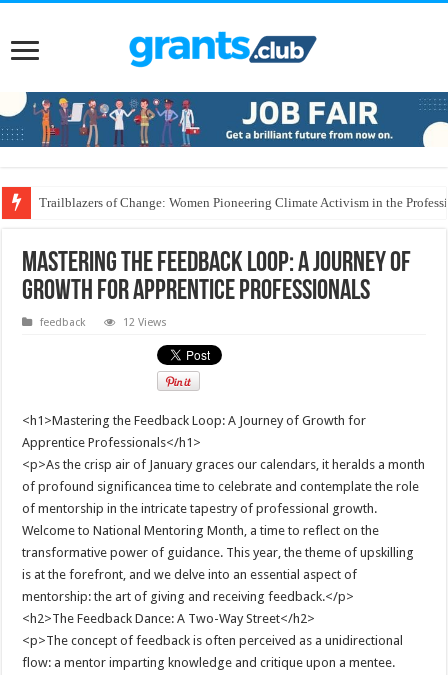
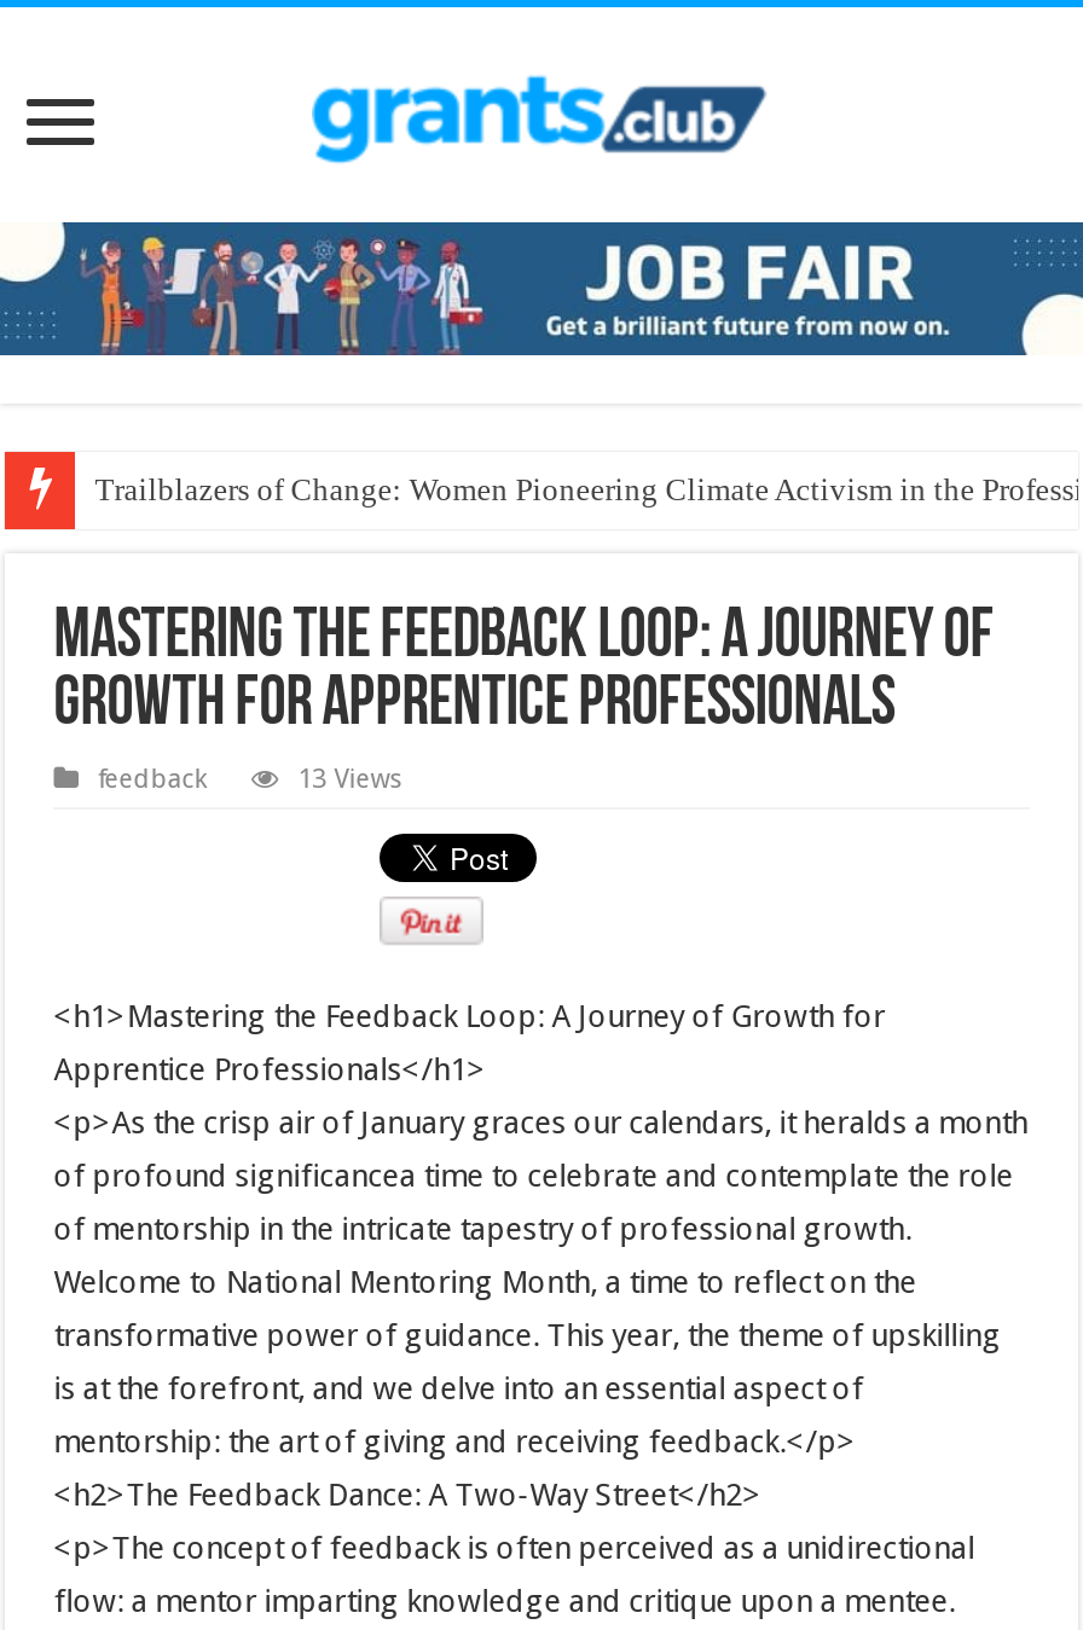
- 12 Views
+ 13 Views
